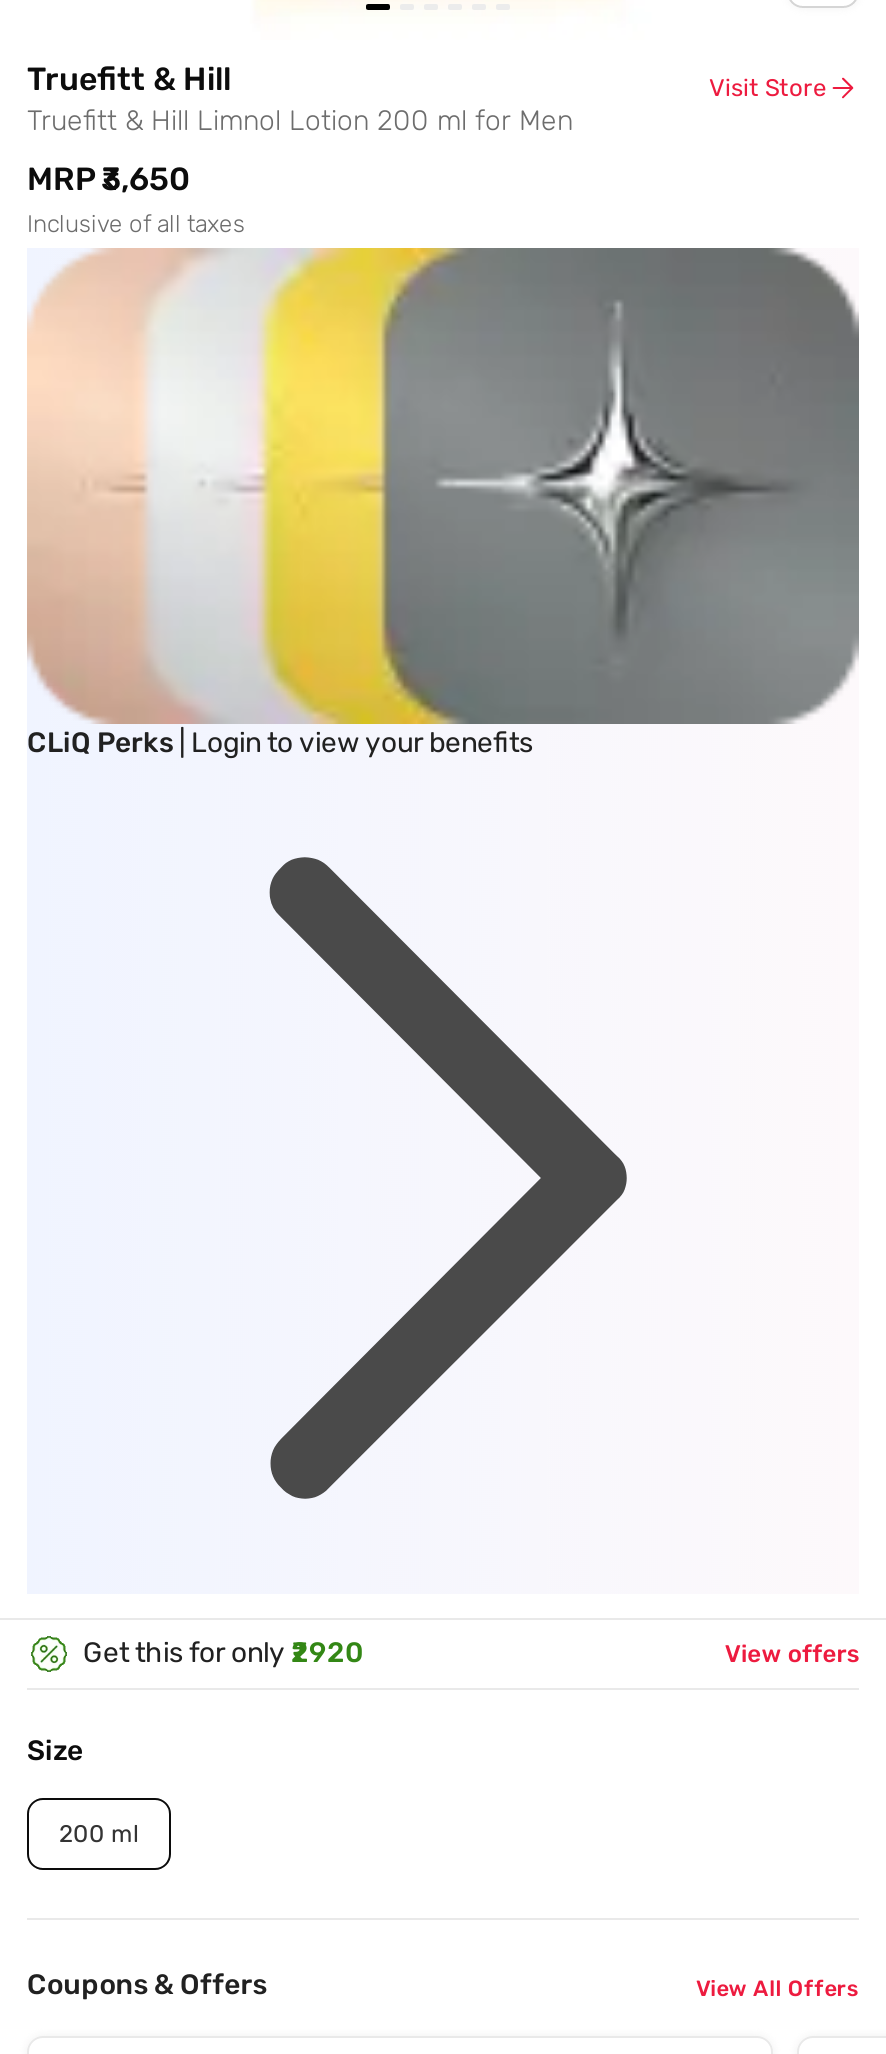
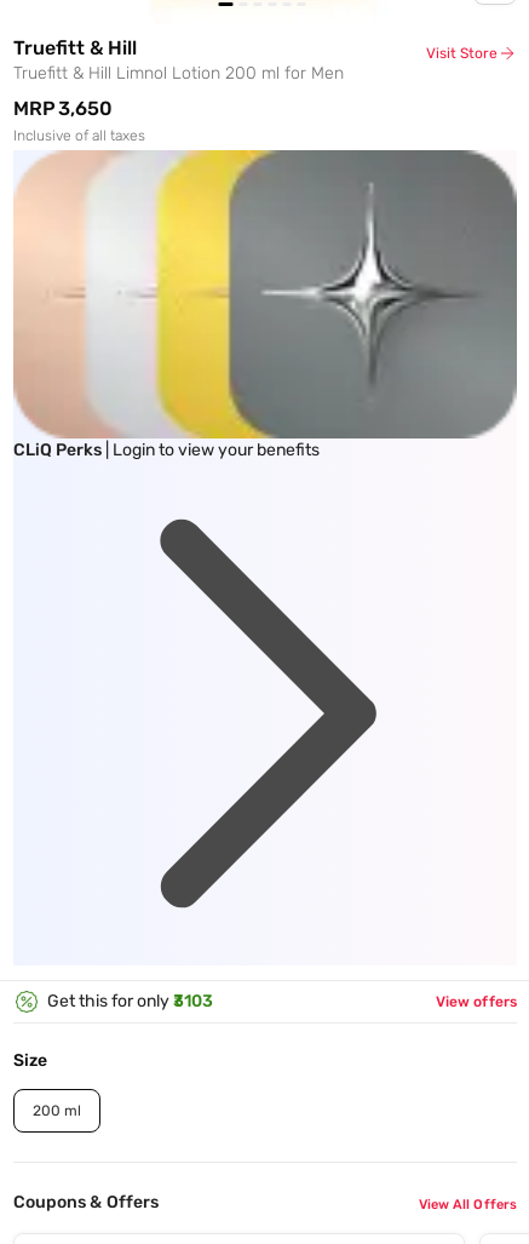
- Get this for only ₹2920
+ Get this for only ₹3103
